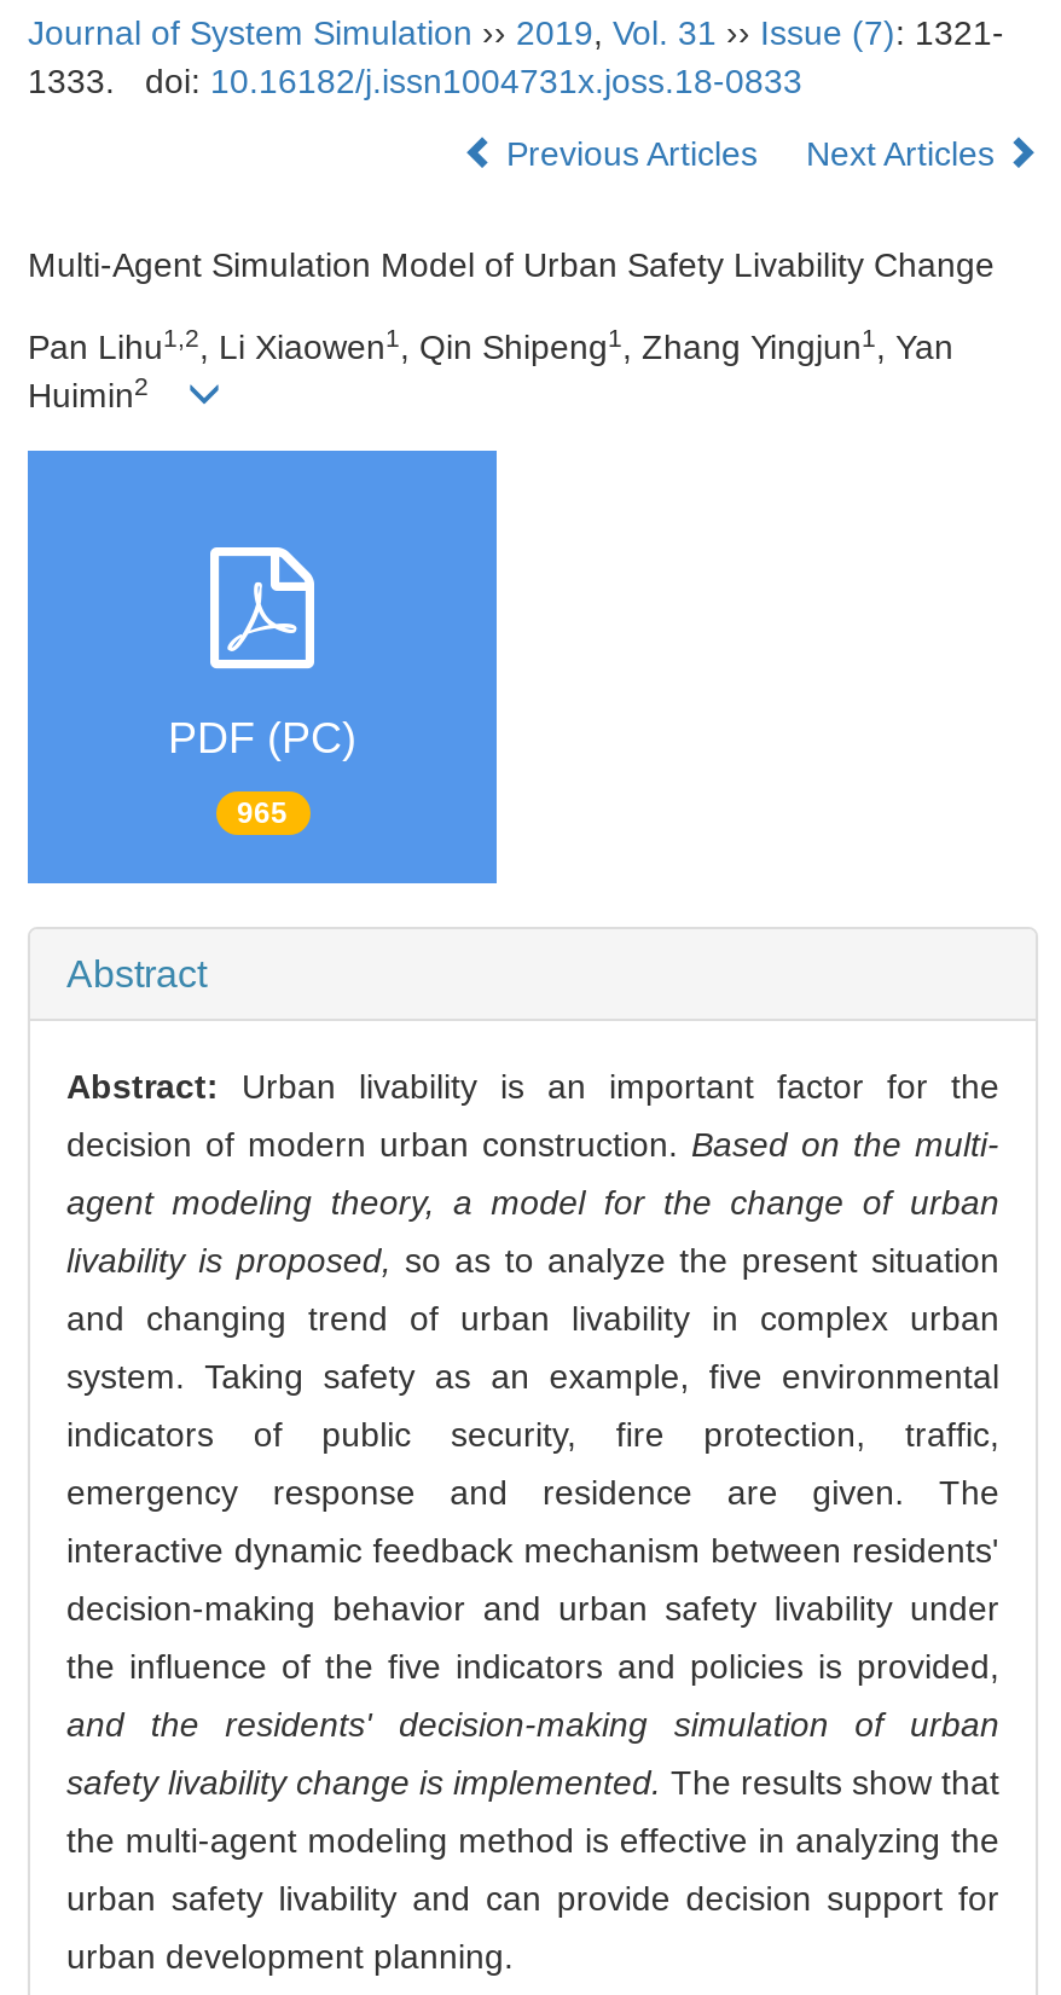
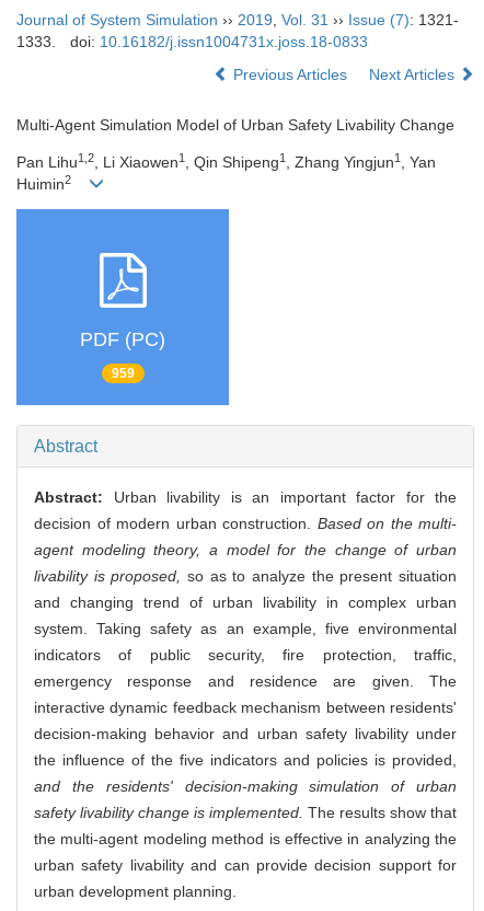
- 965
+ 959
